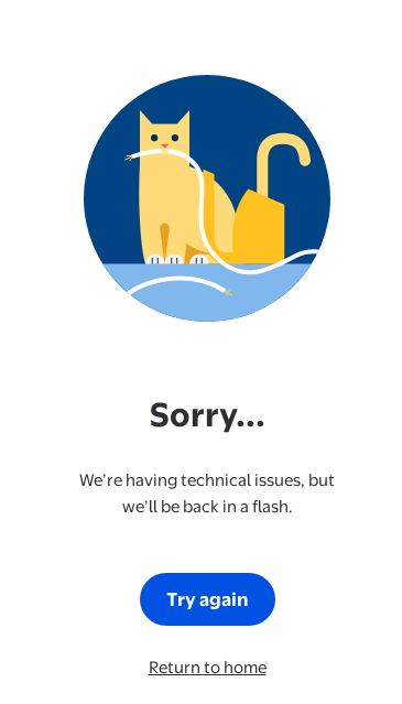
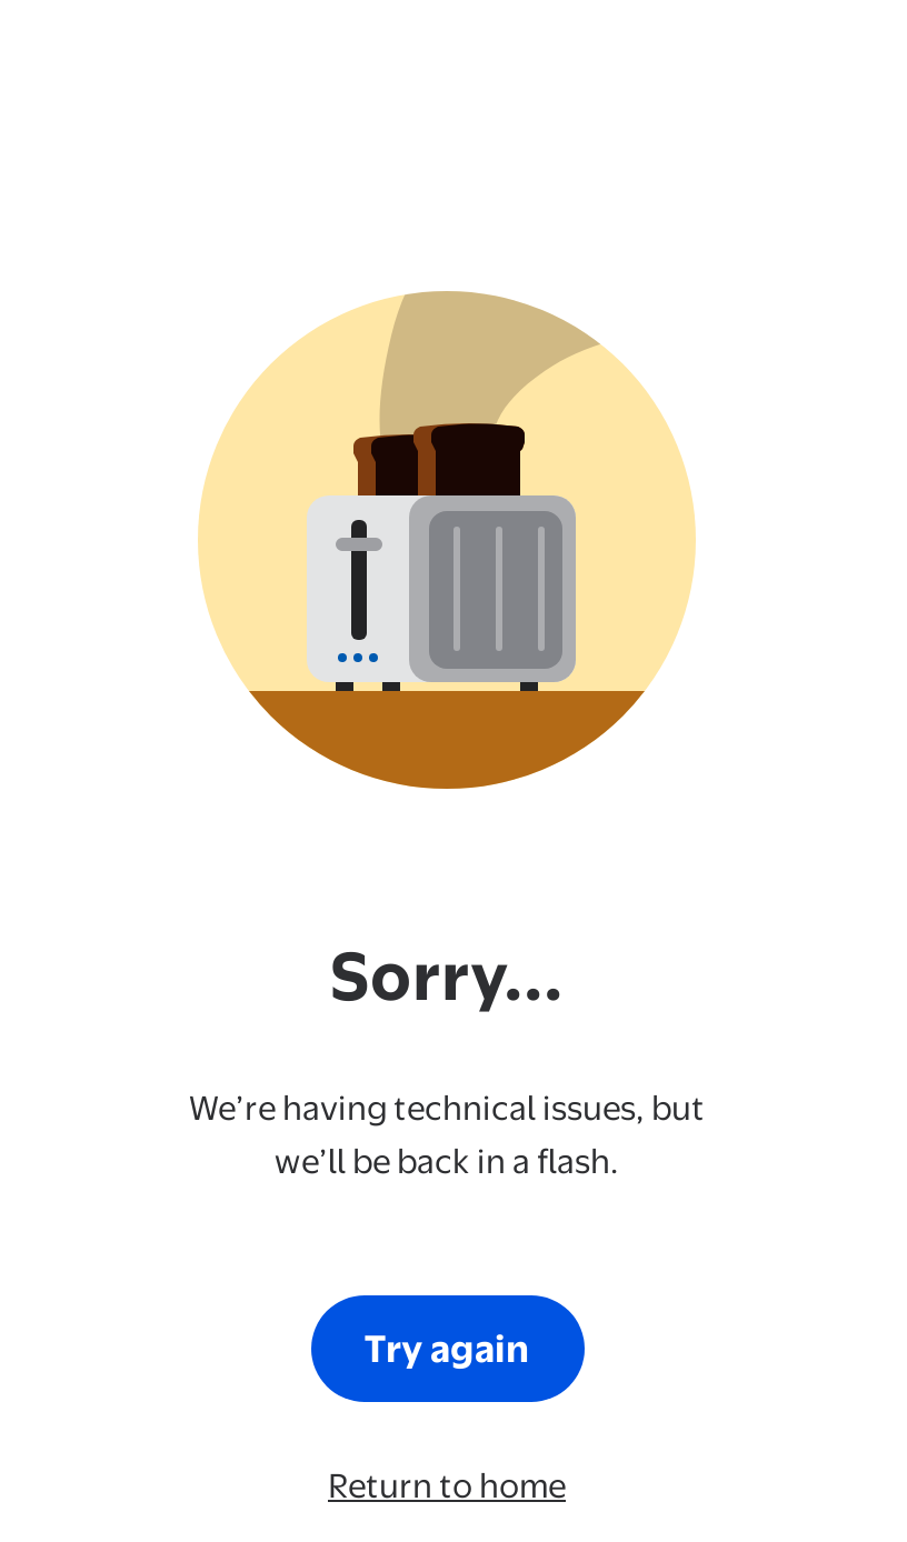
- [image]
+ [image]
